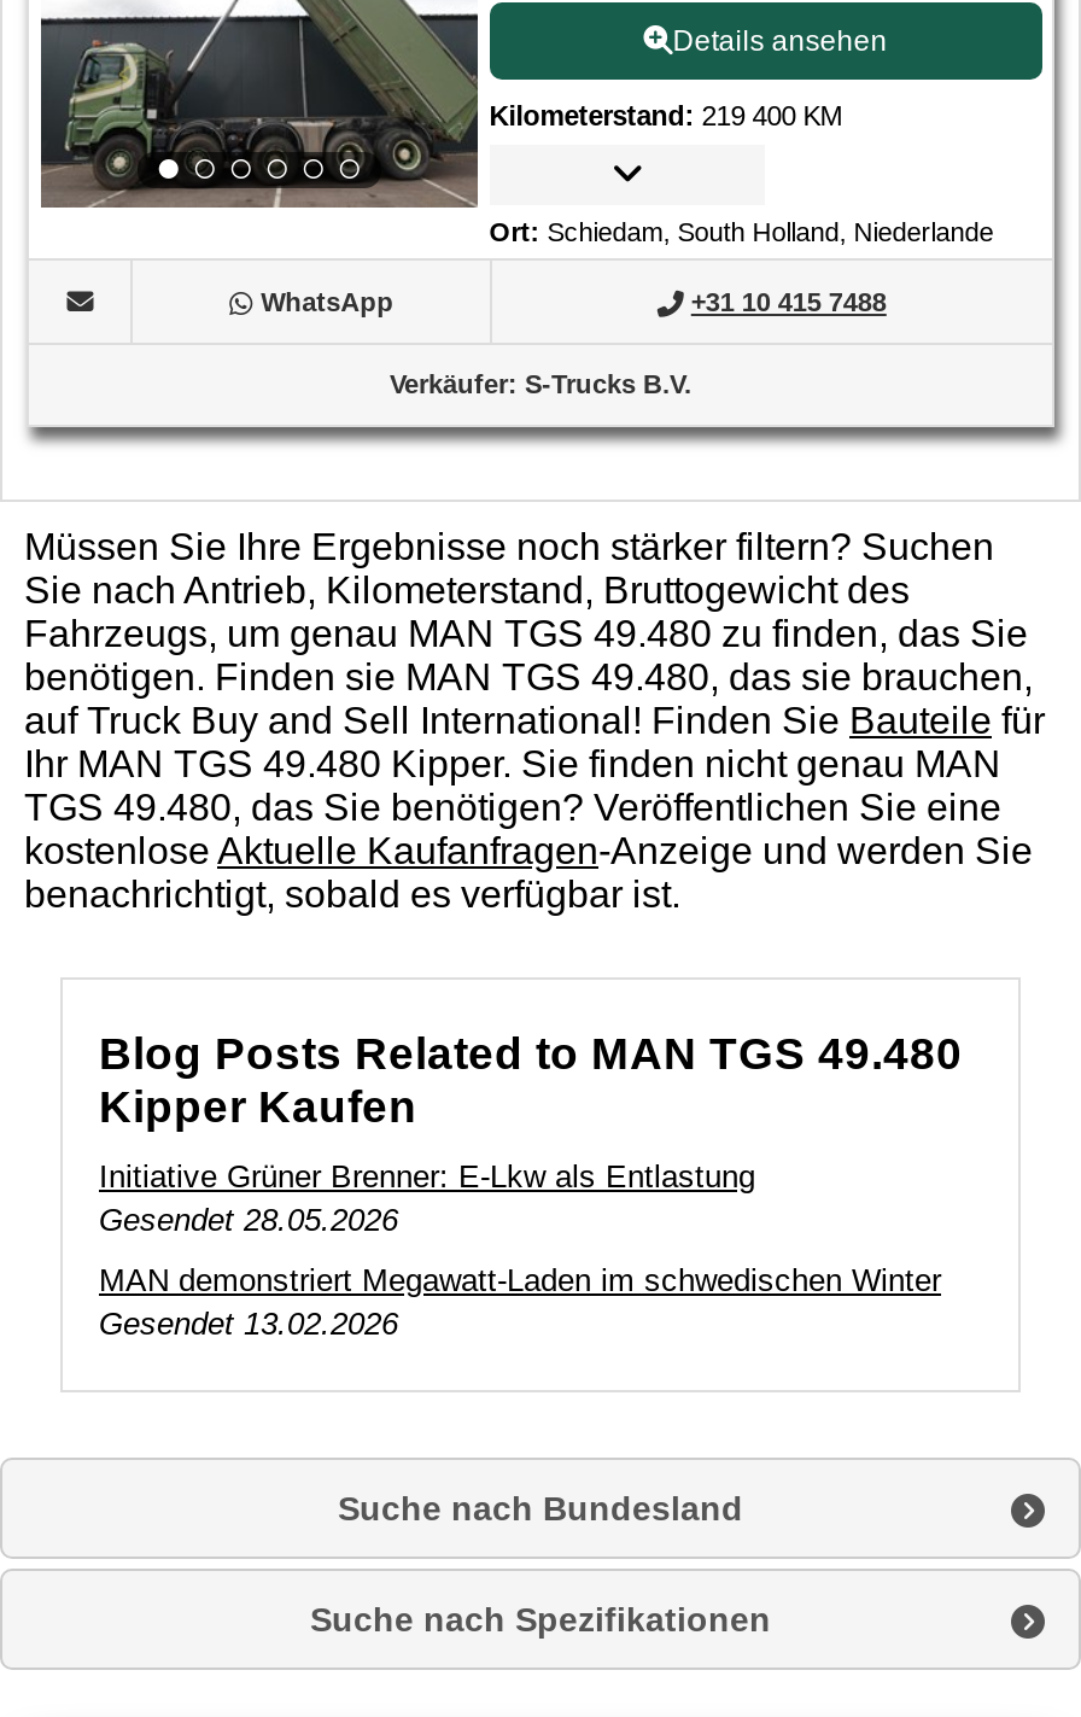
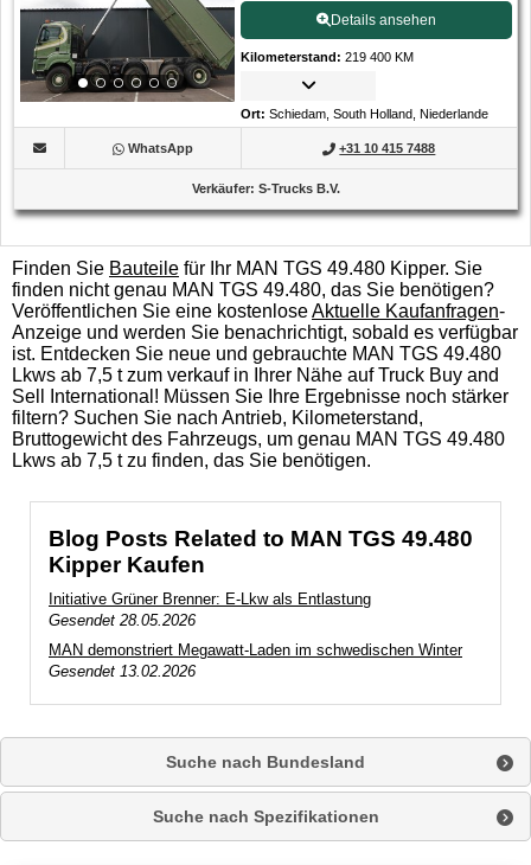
- Müssen Sie Ihre Ergebnisse noch stärker filtern? Suchen
- Sie nach Antrieb, Kilometerstand, Bruttogewicht des
- Fahrzeugs, um genau MAN TGS 49.480 zu finden, das Sie
- benötigen. Finden sie MAN TGS 49.480, das sie brauchen,
- auf Truck Buy and Sell International! Finden Sie Bauteile für
- Ihr MAN TGS 49.480 Kipper. Sie finden nicht genau MAN
- TGS 49.480, das Sie benötigen? Veröffentlichen Sie eine
- kostenlose Aktuelle Kaufanfragen-Anzeige und werden Sie
- benachrichtigt, sobald es verfügbar ist.
+ Finden Sie Bauteile für Ihr MAN TGS 49.480 Kipper. Sie
+ finden nicht genau MAN TGS 49.480, das Sie benötigen?
+ Veröffentlichen Sie eine kostenlose Aktuelle Kaufanfragen-
+ Anzeige und werden Sie benachrichtigt, sobald es verfügbar
+ ist. Entdecken Sie neue und gebrauchte MAN TGS 49.480
+ Lkws ab 7,5 t zum verkauf in Ihrer Nähe auf Truck Buy and
+ Sell International! Müssen Sie Ihre Ergebnisse noch stärker
+ filtern? Suchen Sie nach Antrieb, Kilometerstand,
+ Bruttogewicht des Fahrzeugs, um genau MAN TGS 49.480
+ Lkws ab 7,5 t zu finden, das Sie benötigen.
